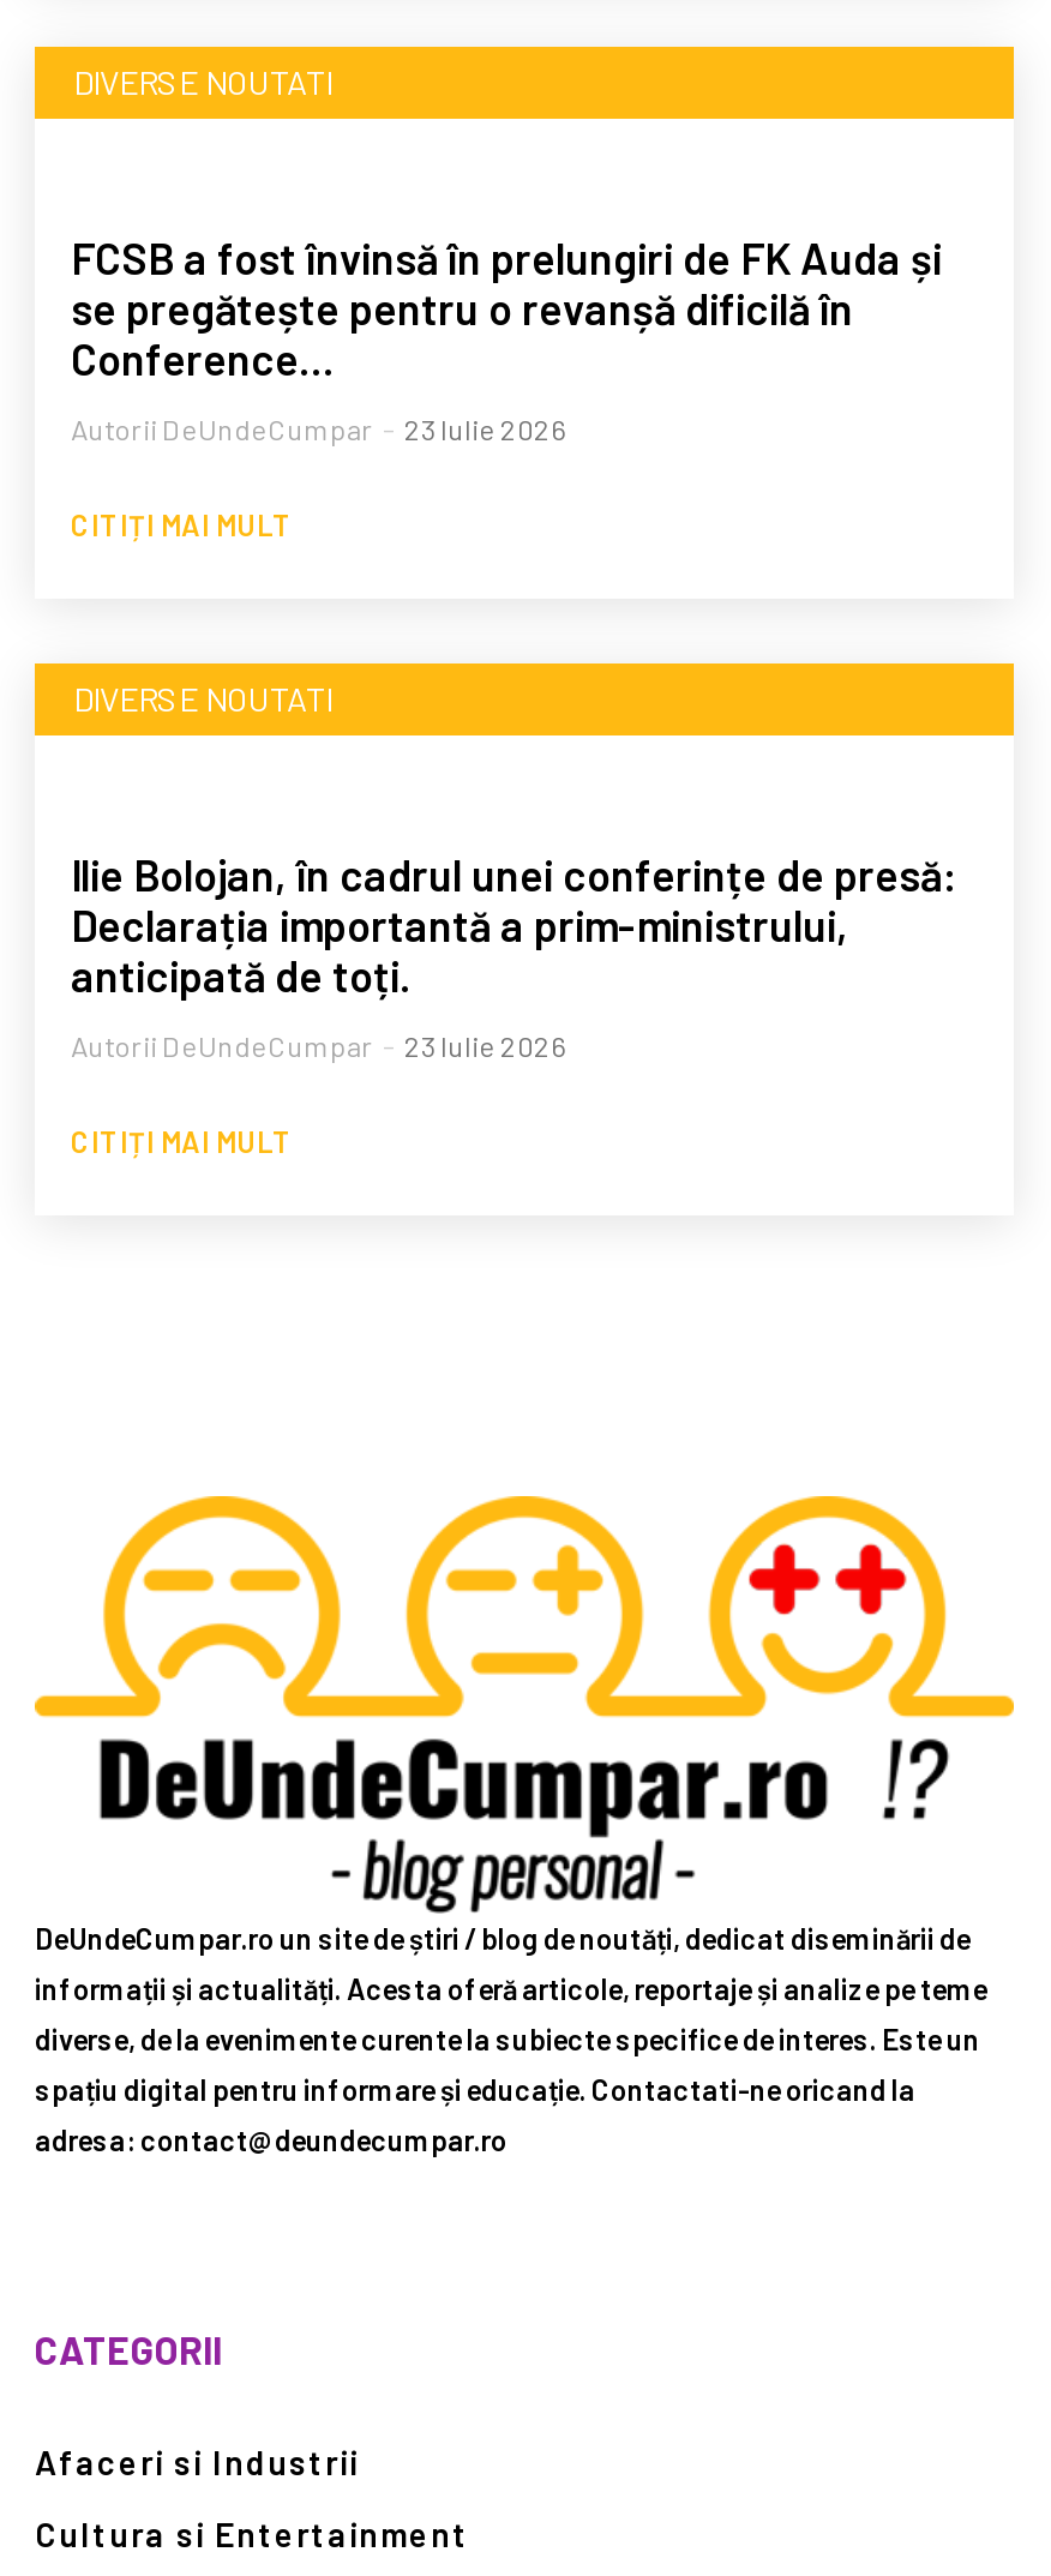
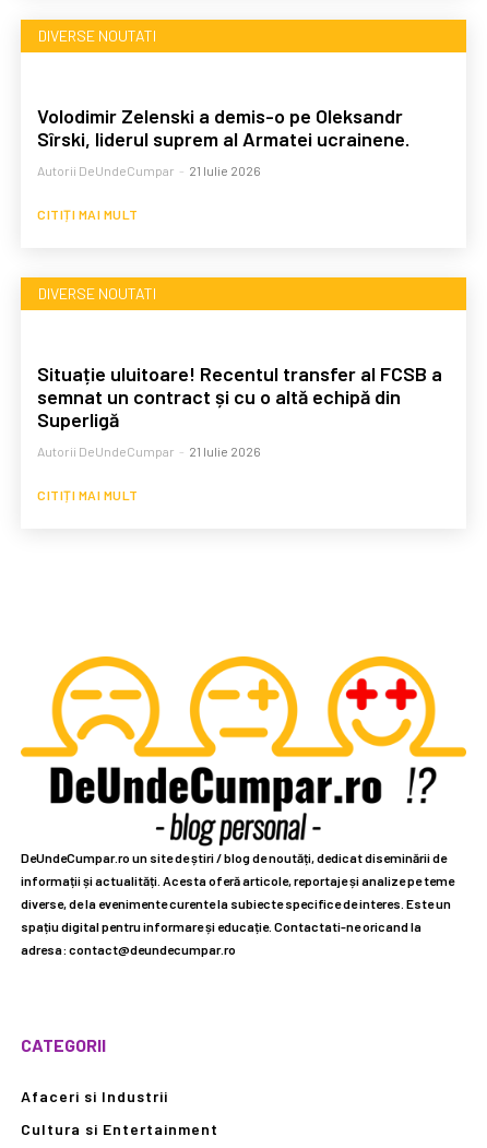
- FCSB a fost învinsă în prelungiri de FK Auda și
- se pregătește pentru o revanșă dificilă în
- Conference…
+ Volodimir Zelenski a demis-o pe Oleksandr
+ Sîrski, liderul suprem al Armatei ucrainene.

- Autorii DeUndeCumpar - 23 Iulie 2026
+ Autorii DeUndeCumpar - 21 Iulie 2026

- Ilie Bolojan, în cadrul unei conferințe de presă:
- Declarația importantă a prim-ministrului,
- anticipată de toți.
+ Situație uluitoare! Recentul transfer al FCSB a
+ semnat un contract și cu o altă echipă din
+ Superligă

- Autorii DeUndeCumpar - 23 Iulie 2026
+ Autorii DeUndeCumpar - 21 Iulie 2026
